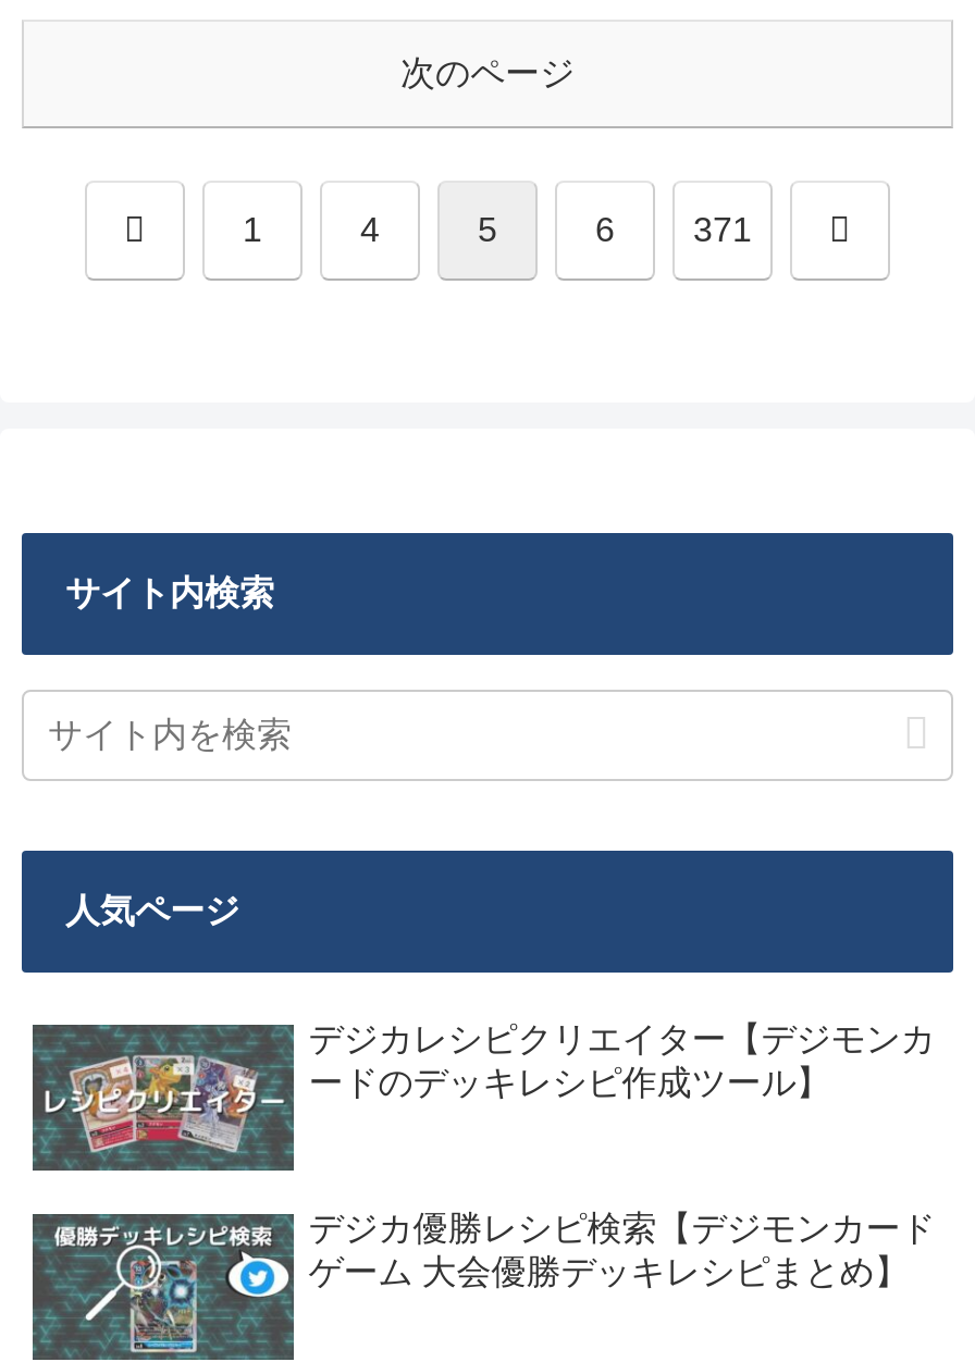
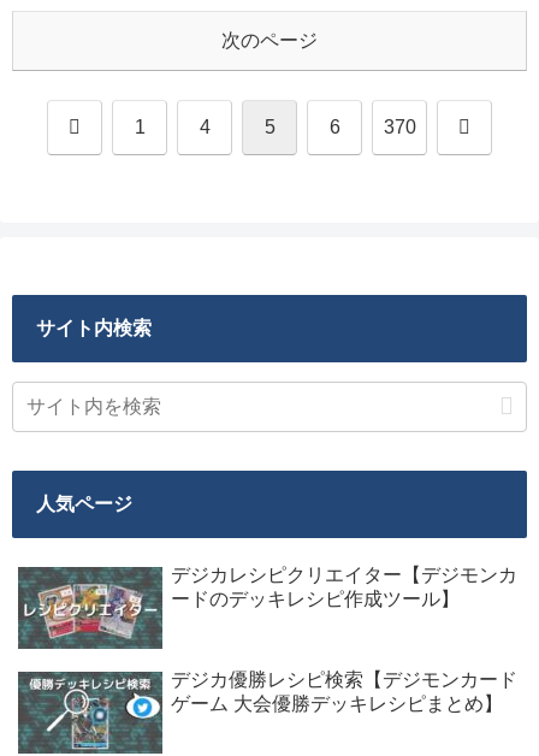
- 371
+ 370
